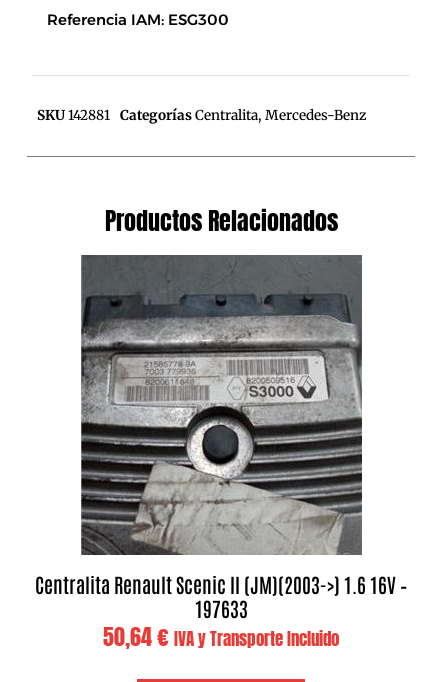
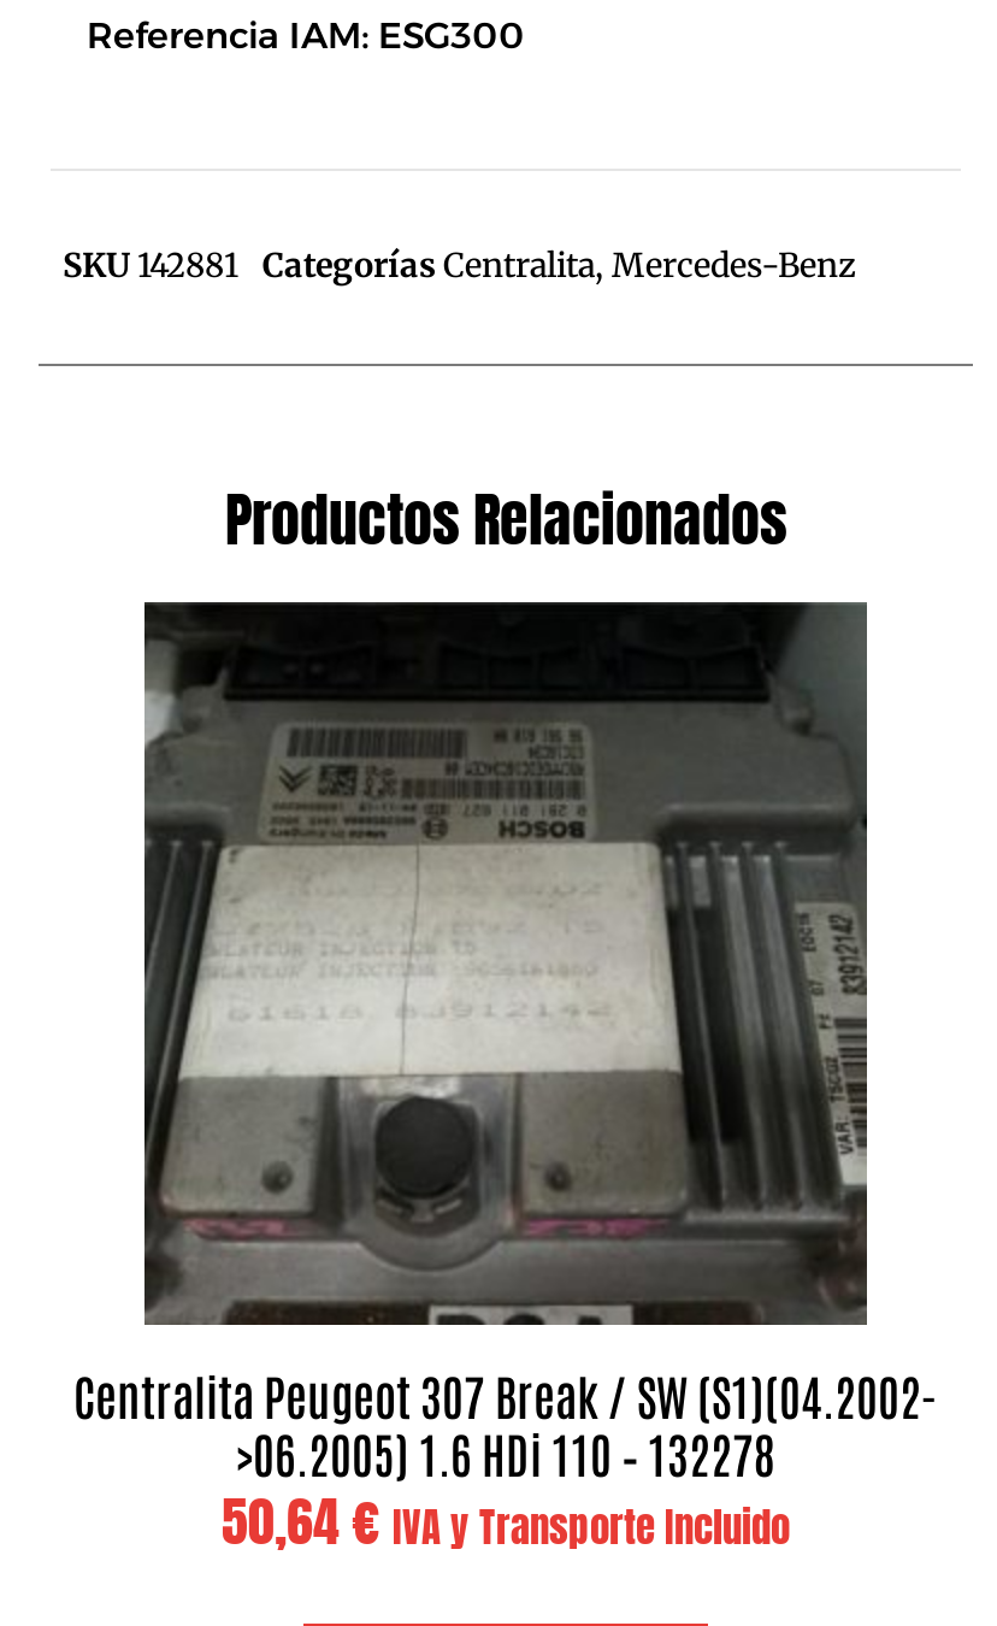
- [image]
- Centralita Renault Scenic II (JM)(2003->) 1.6 16V –
- 197633
+ [image]
+ Centralita Peugeot 307 Break / SW (S1)(04.2002-
+ >06.2005) 1.6 HDi 110 – 132278
